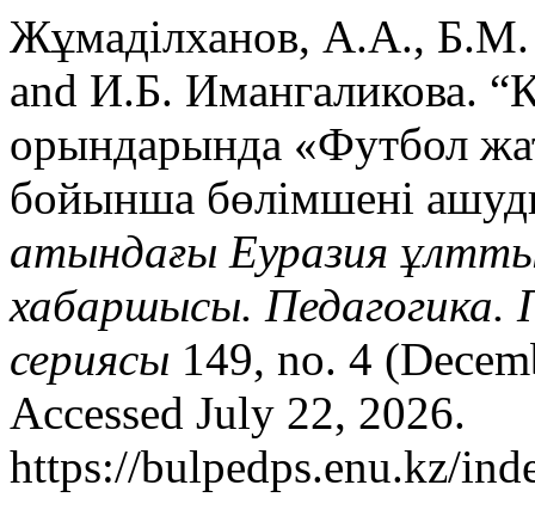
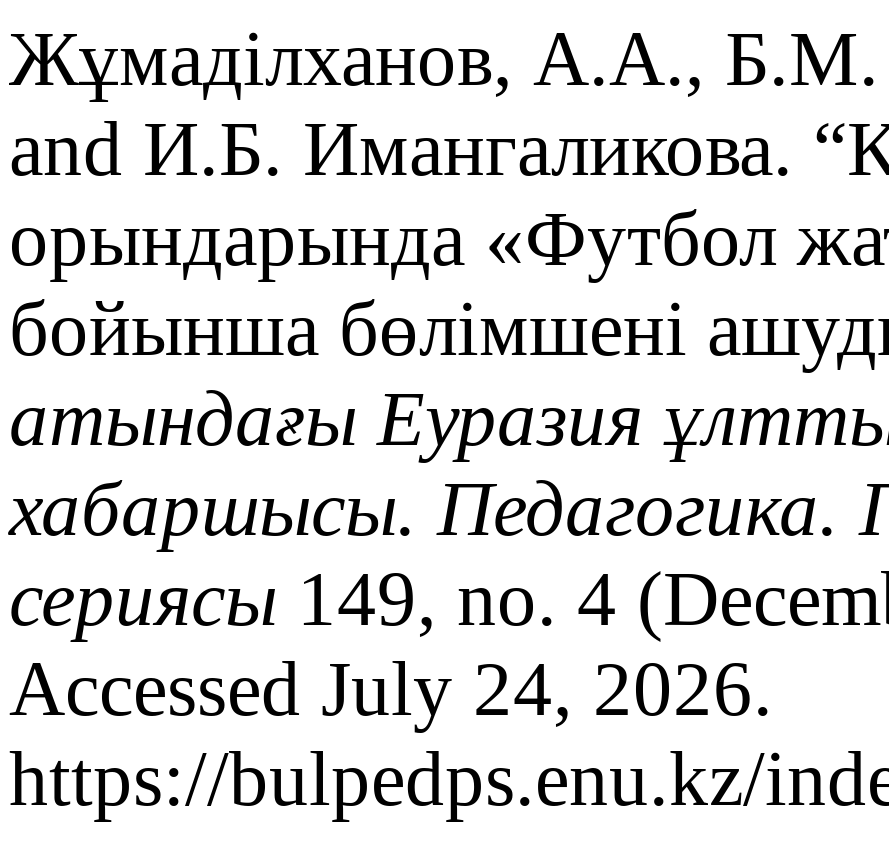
- Accessed July 22, 2026.
+ Accessed July 24, 2026.
